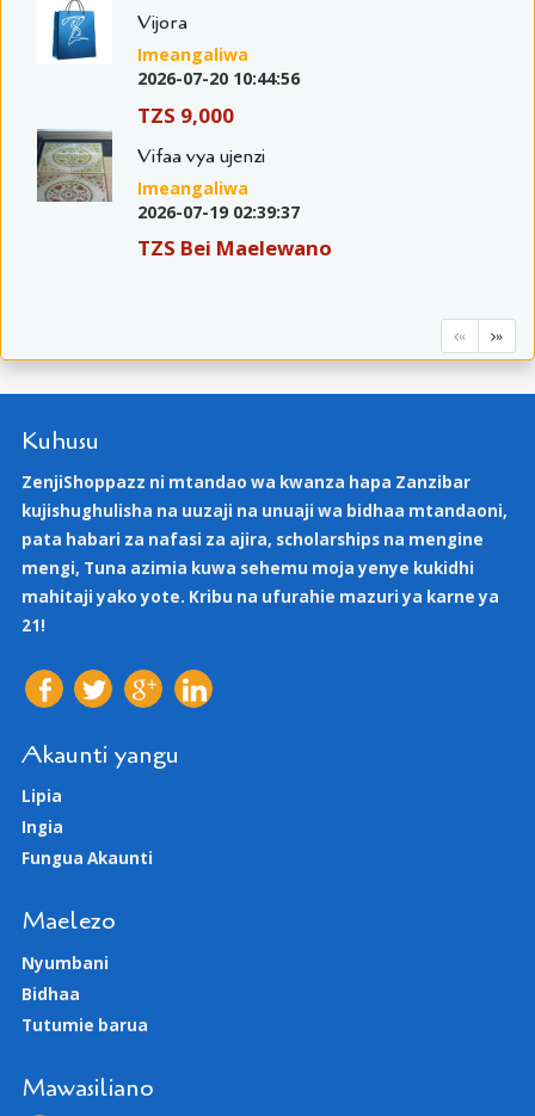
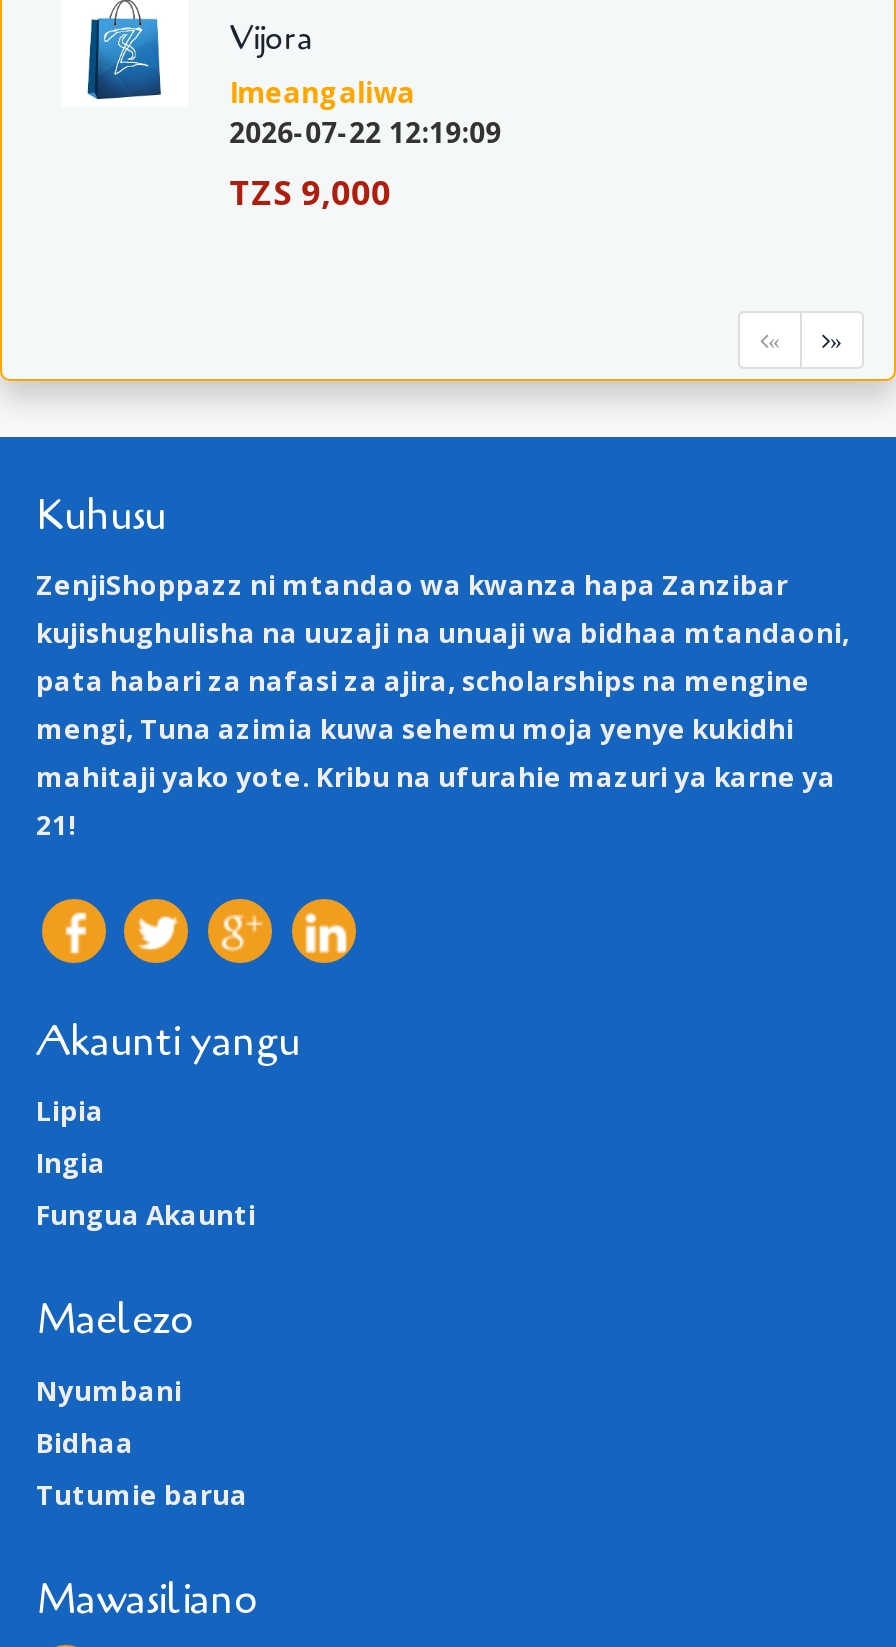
- 2026-07-20 10:44:56
+ 2026-07-22 12:19:09

- [image]
- Vifaa vya ujenzi
- Imeangaliwa
- 2026-07-19 02:39:37
- TZS Bei Maelewano
